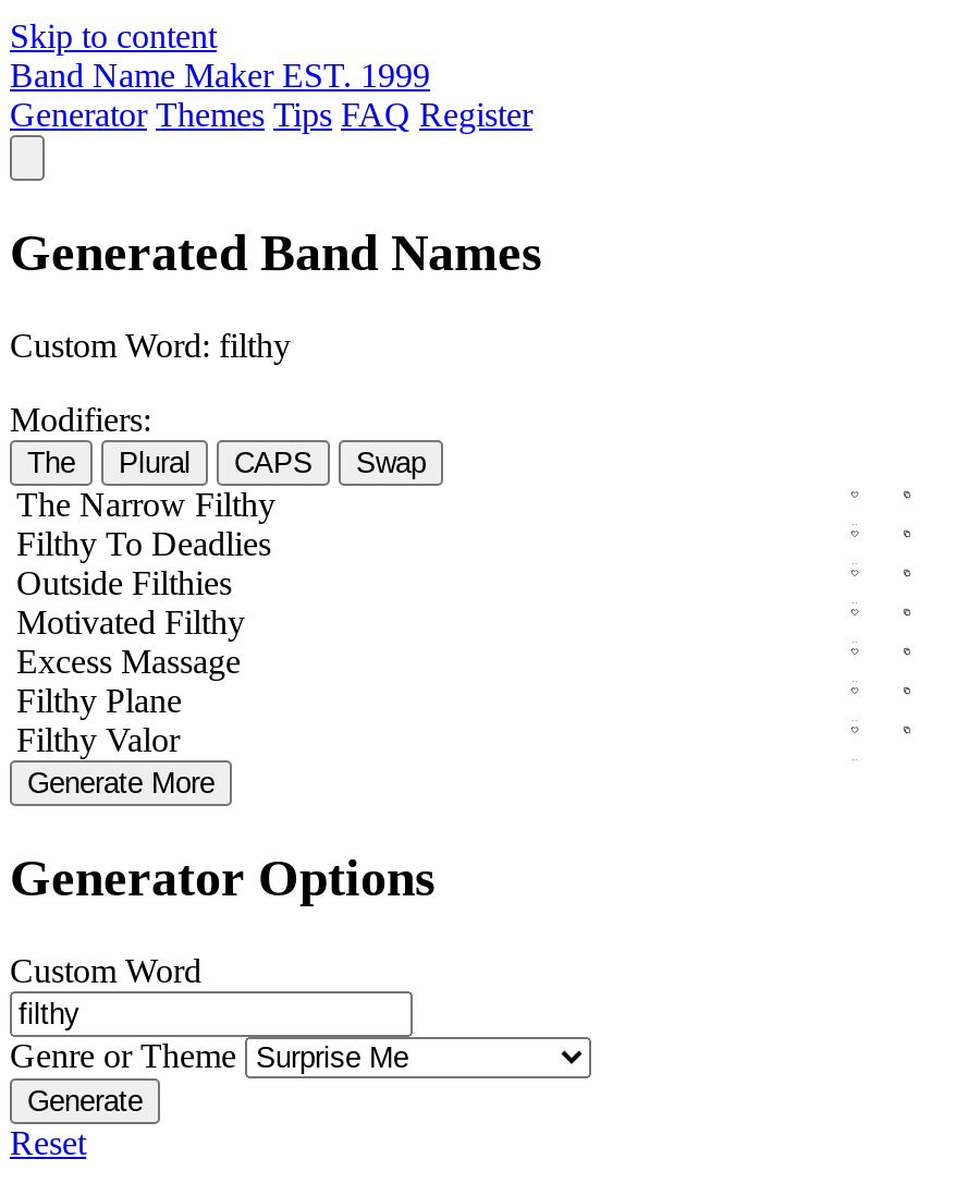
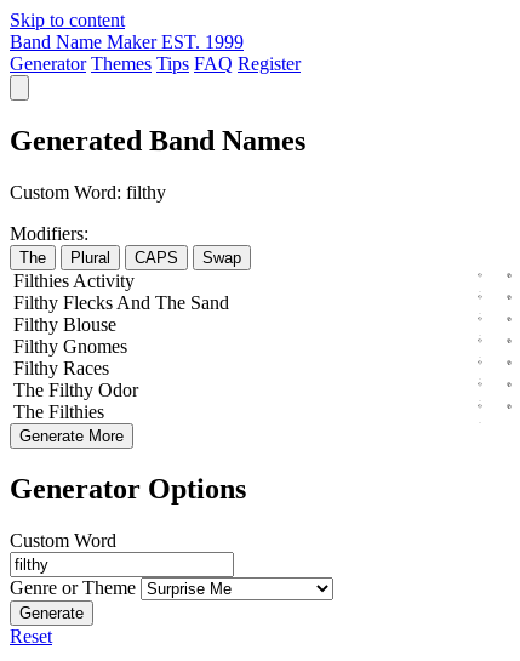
- TheNarrow Filthy
- Filthy To Deadlies
- Outside Filthies
- Motivated Filthy
- Excess Massage
- Filthy Plane
- Filthy Valor
+ Filthies Activity
+ Filthy Flecks And The Sand
+ Filthy Blouse
+ Filthy Gnomes
+ Filthy Races
+ The Filthy Odor
+ The Filthies
